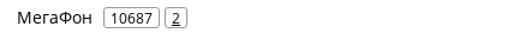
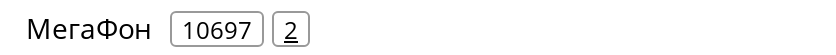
- МегаФон 10687 2
+ МегаФон 10697 2
